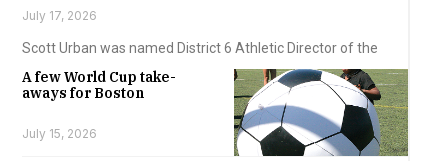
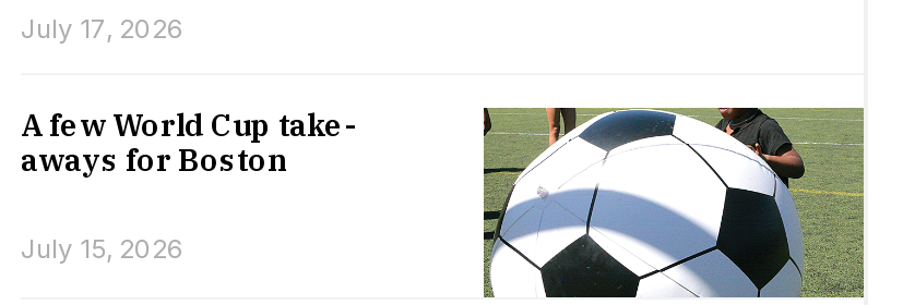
- Scott Urban was named District 6 Athletic Director of the
